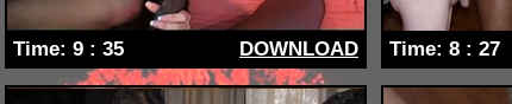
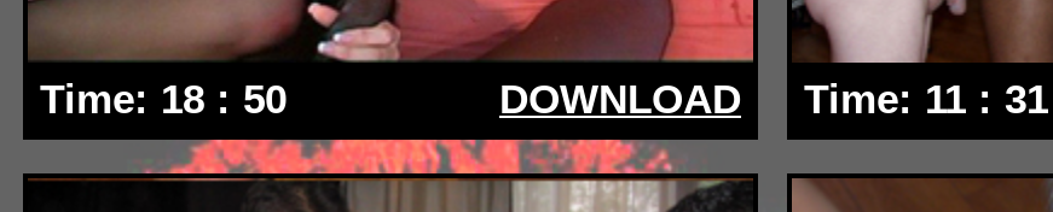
- Time: 9 : 35
+ Time: 18 : 50

- DOWNLOAD Time: 8 : 27
+ DOWNLOAD Time: 11 : 31
